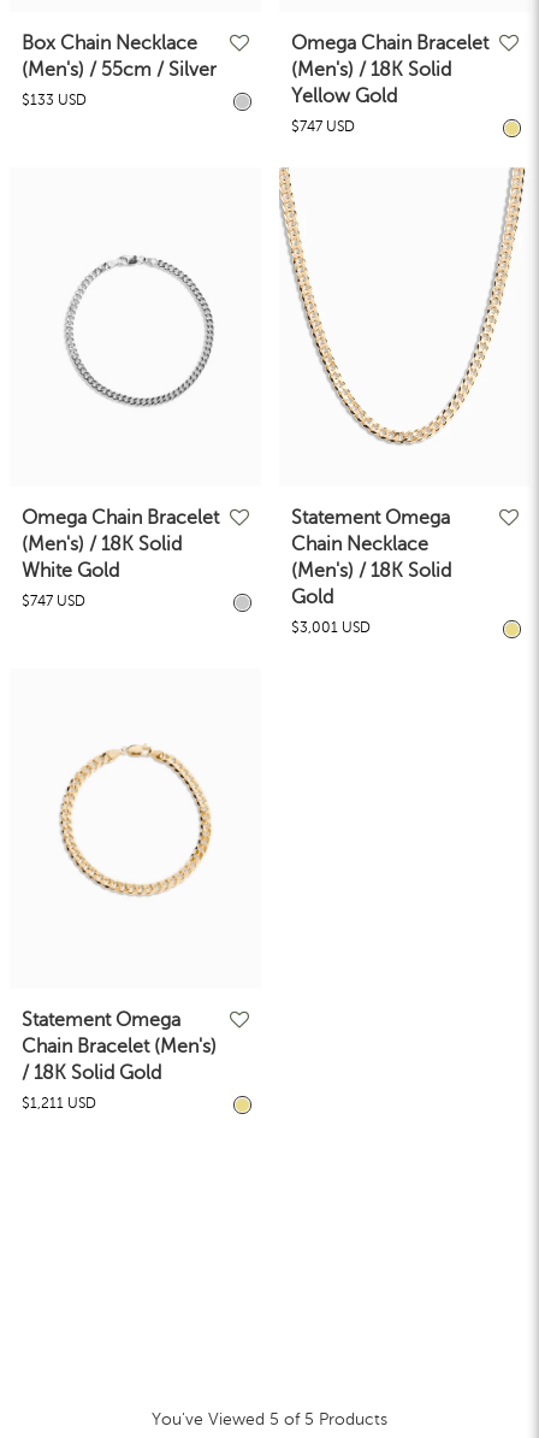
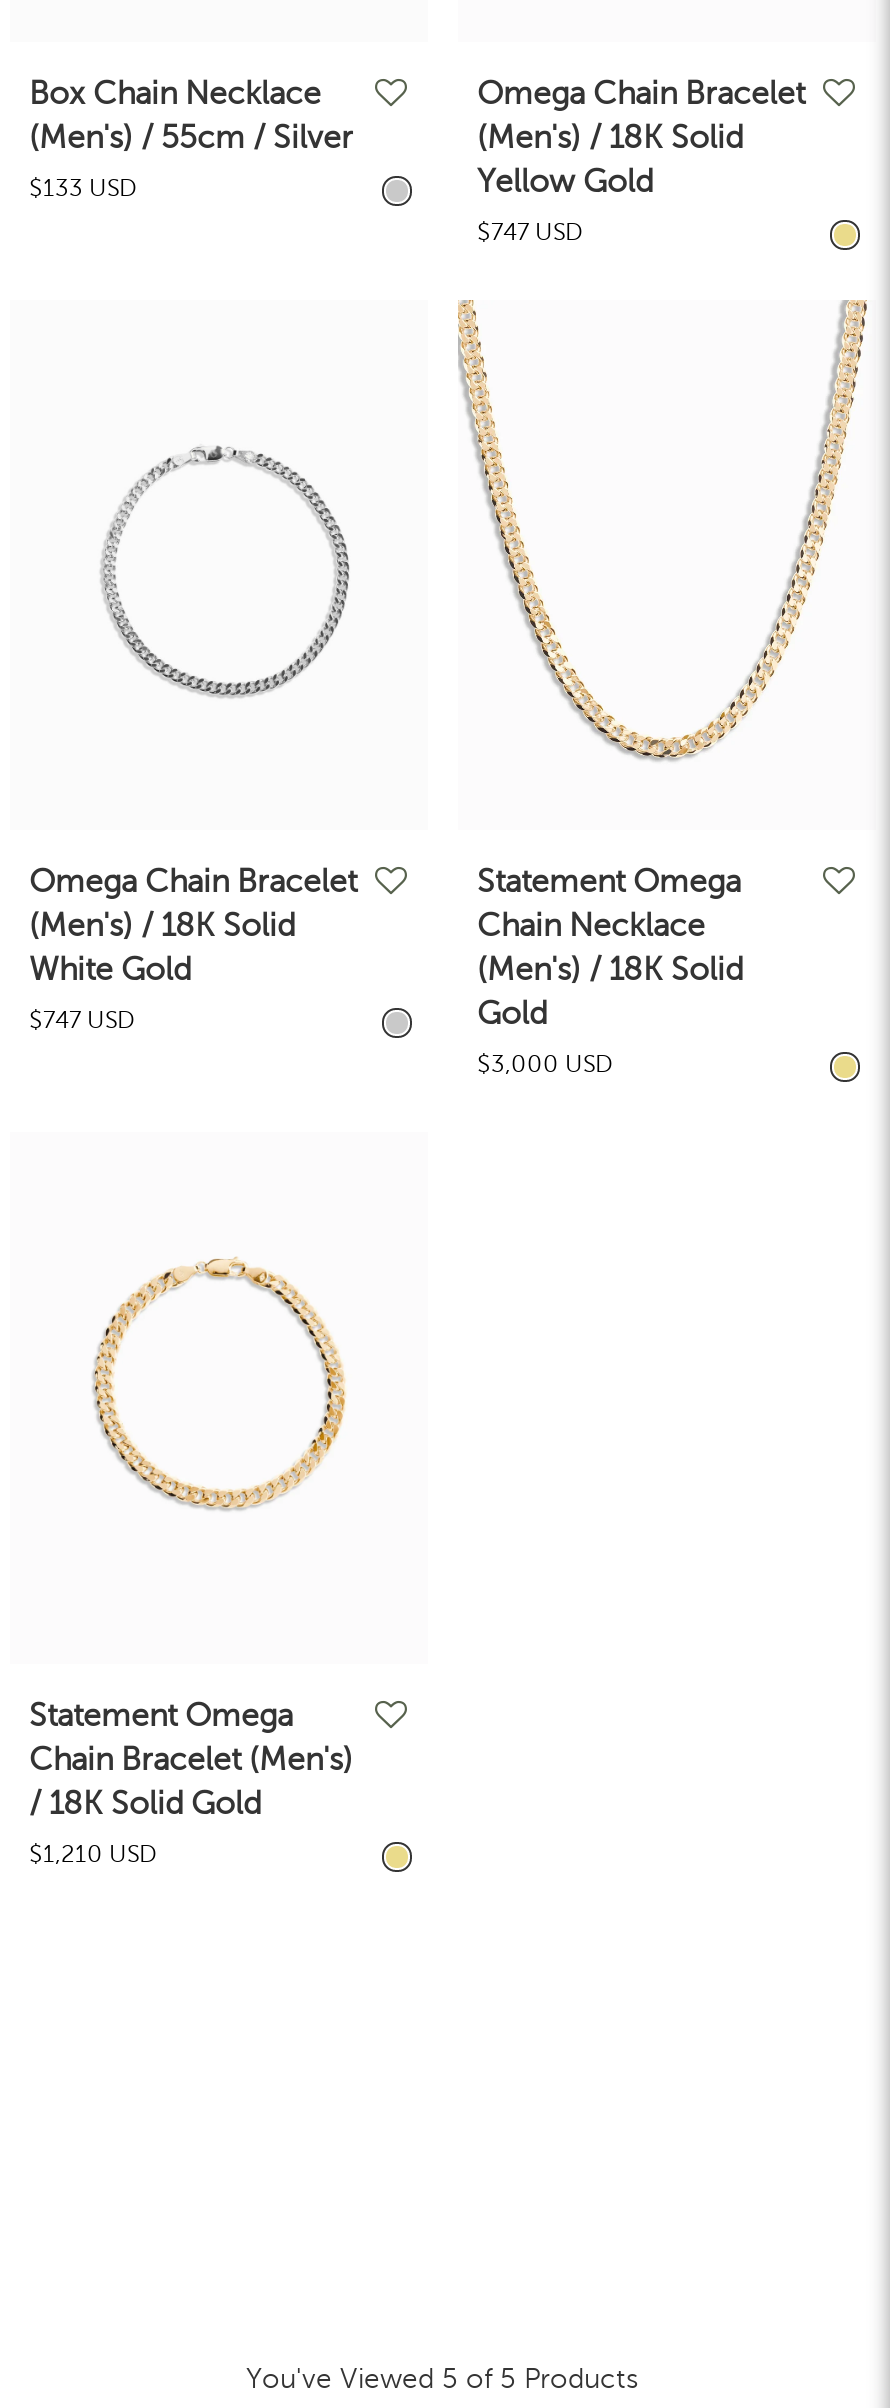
- $3,001 USD
+ $3,000 USD

- $1,211 USD
+ $1,210 USD
